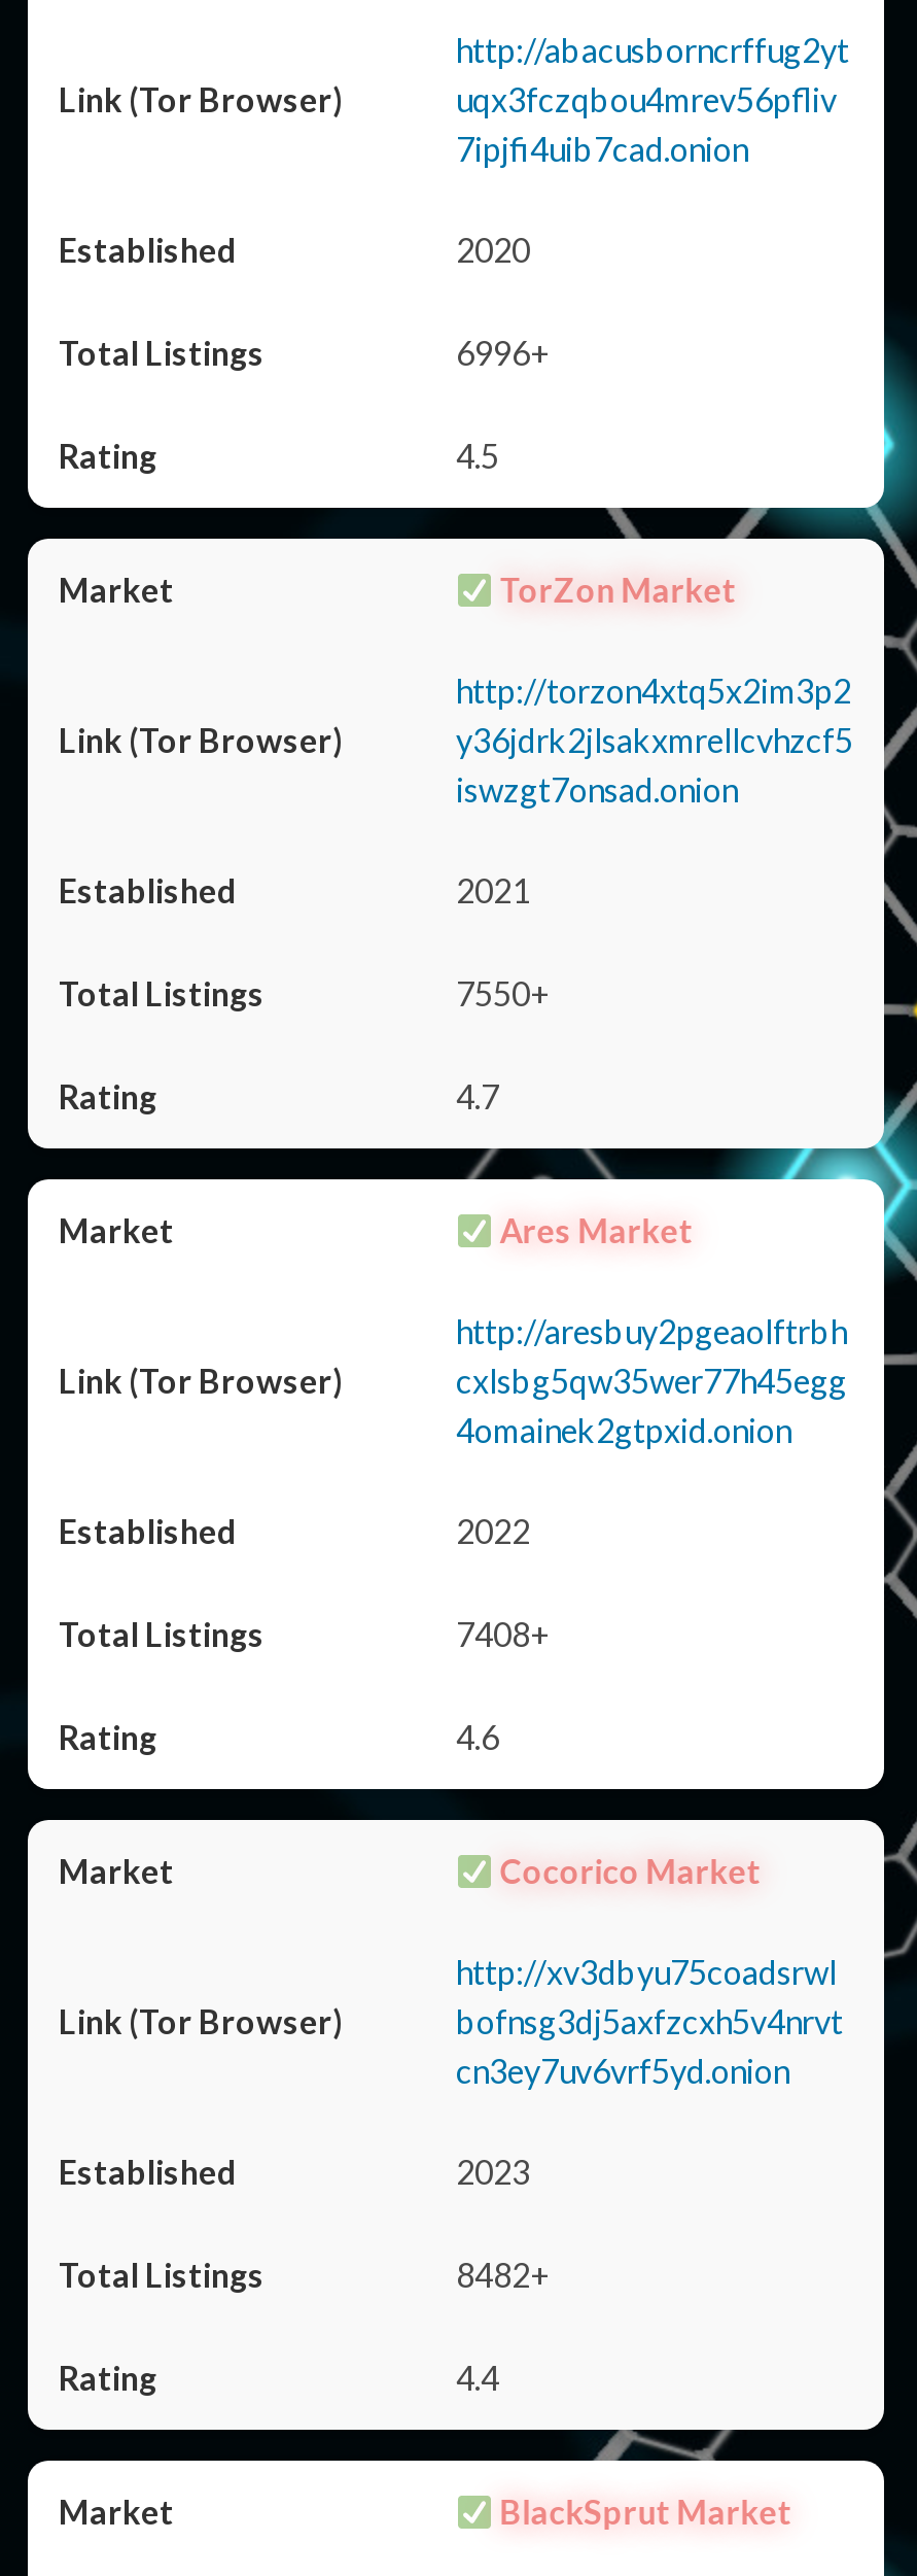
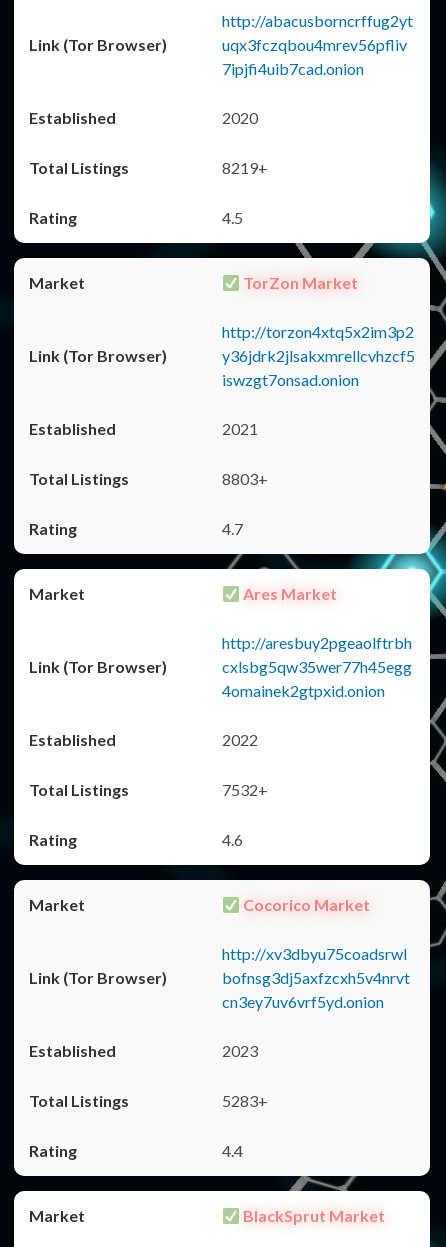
- 6996+
+ 8219+

- 7550+
+ 8803+

- 7408+
+ 7532+

- 8482+
+ 5283+
